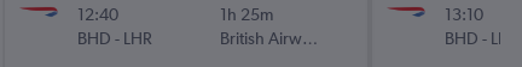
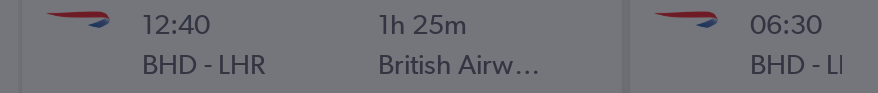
- 13:10
+ 06:30
